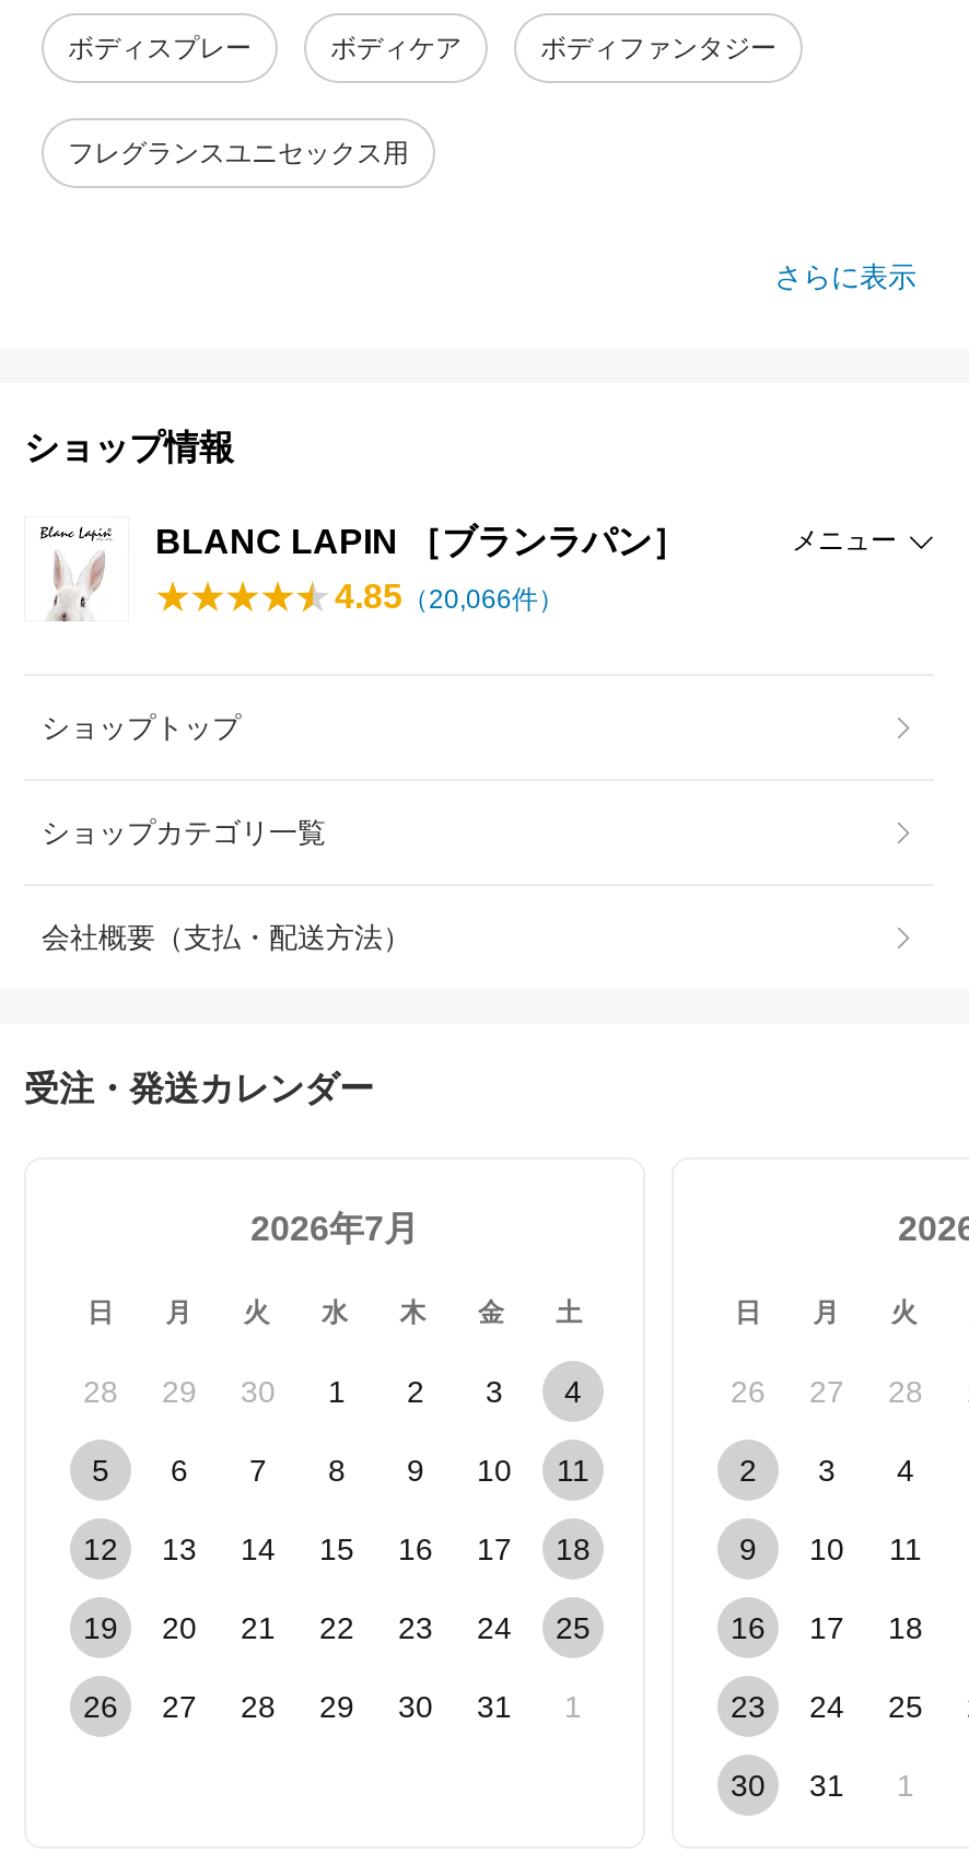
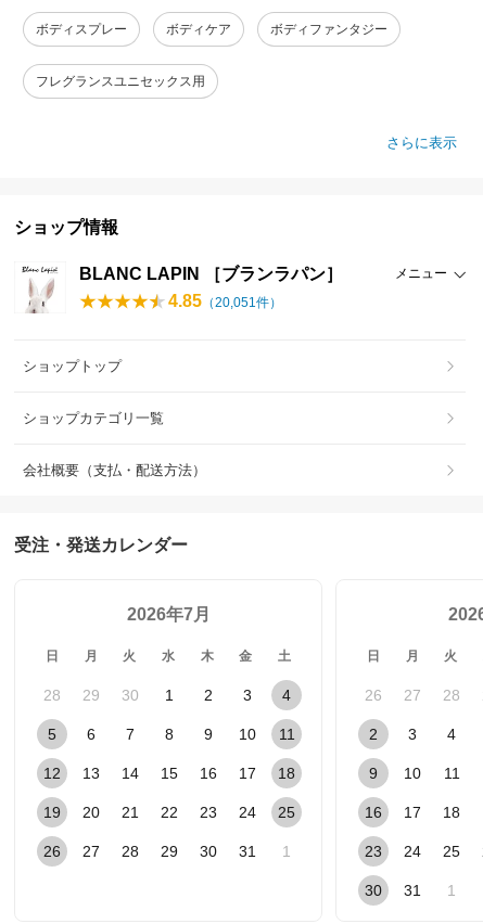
- 4.85（20,066件）
+ 4.85（20,051件）
